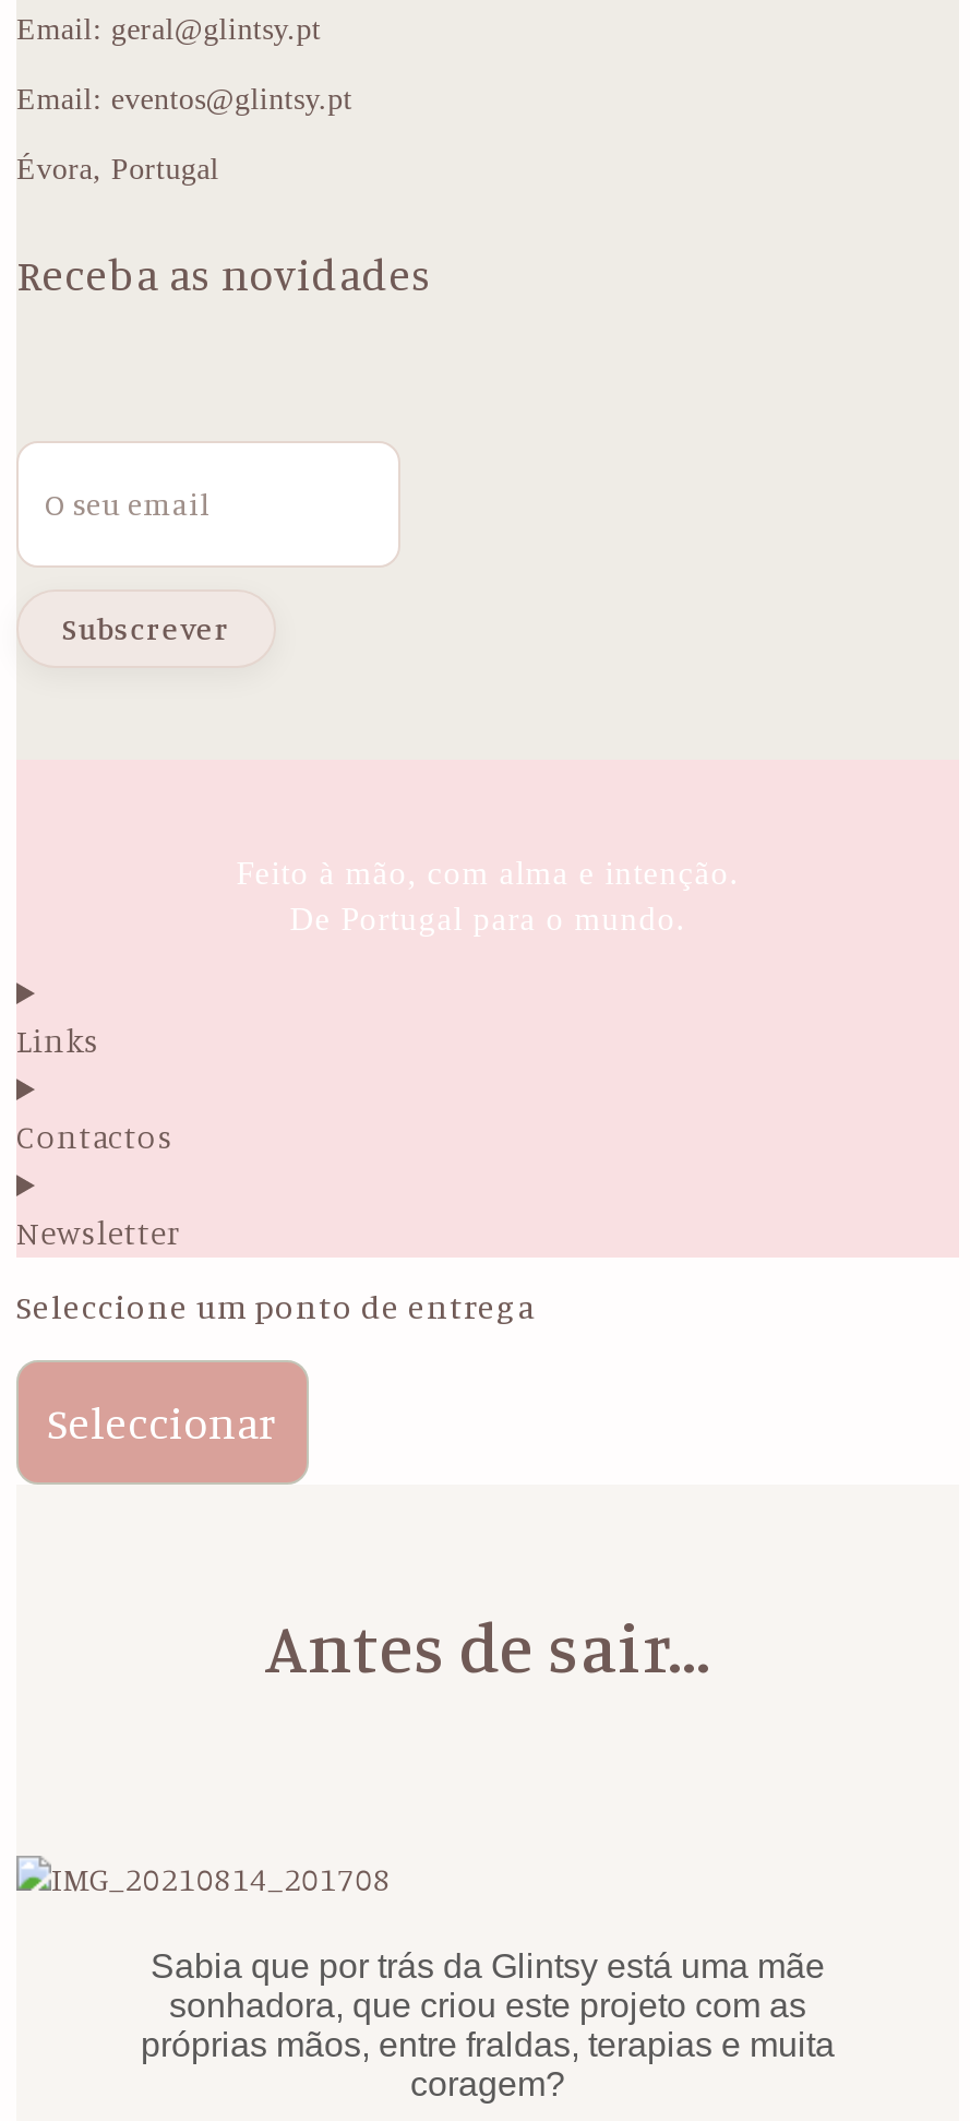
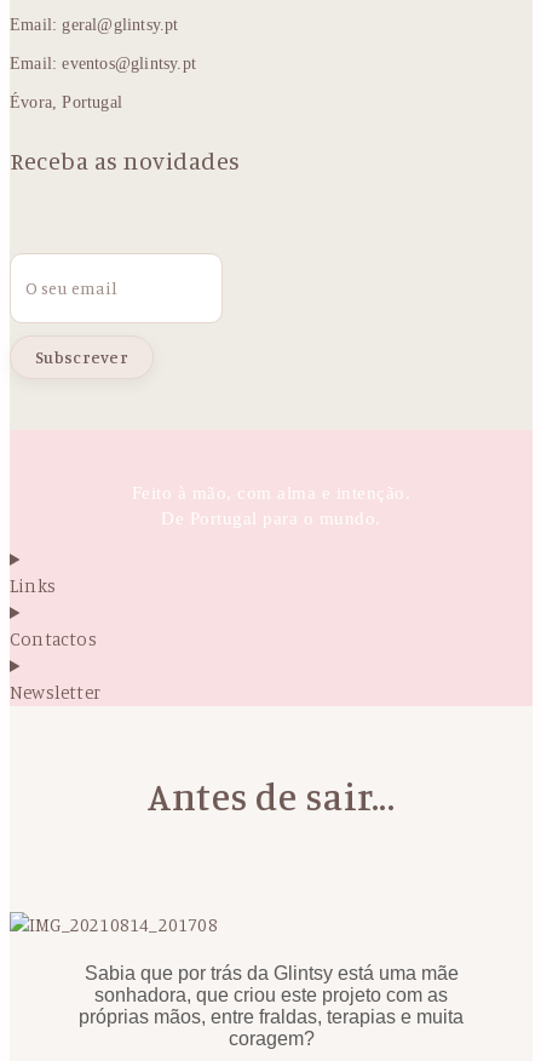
- Seleccione um ponto de entrega
- Seleccionar
